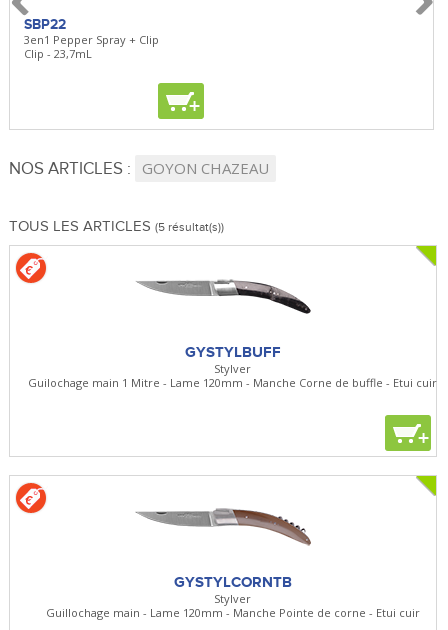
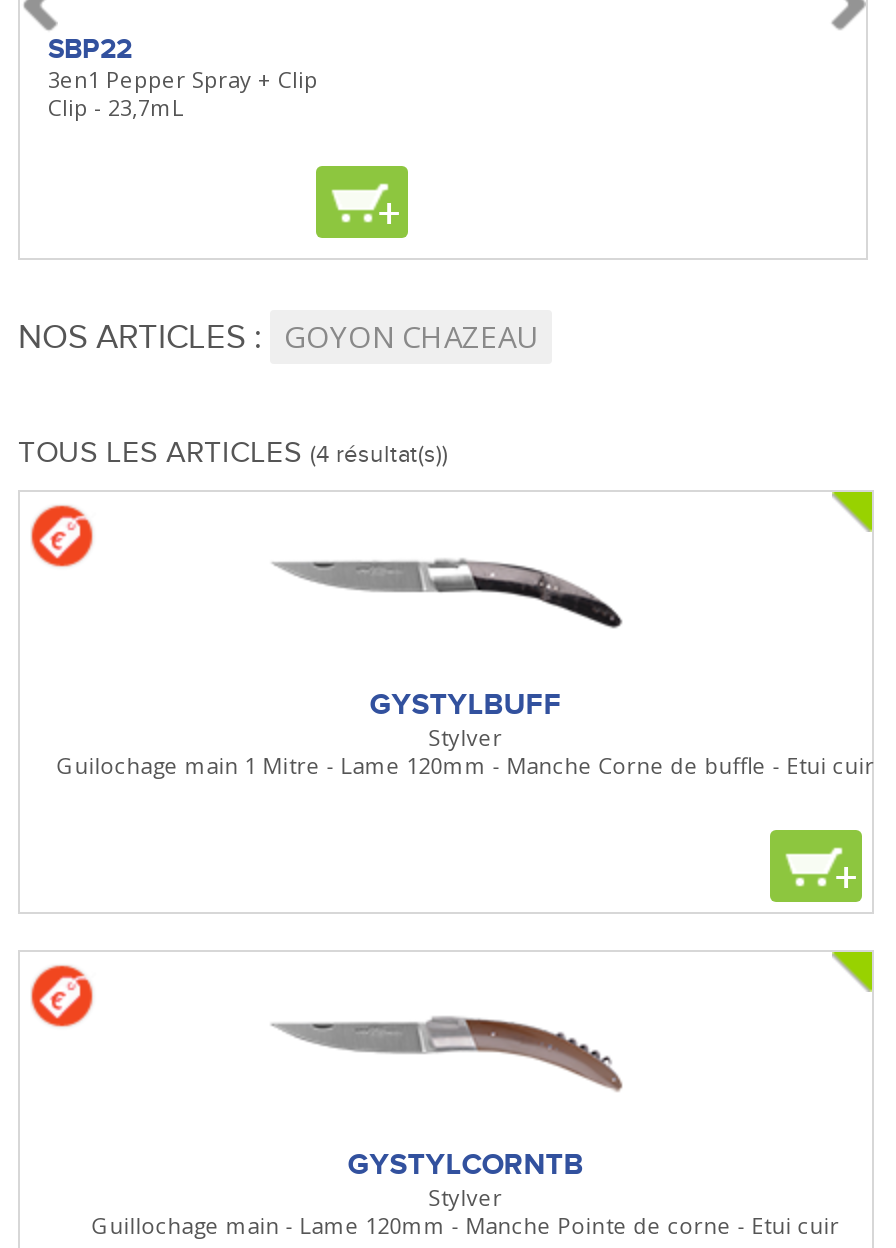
- TOUS LES ARTICLES (5 résultat(s))
+ TOUS LES ARTICLES (4 résultat(s))
